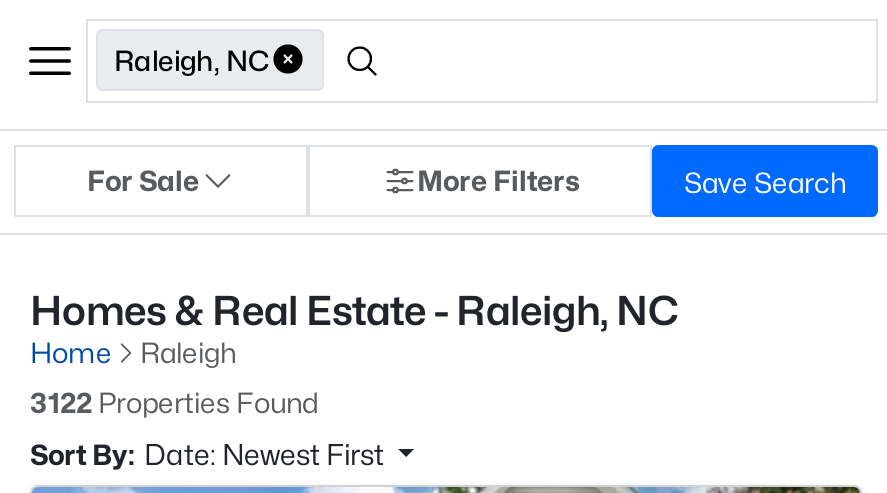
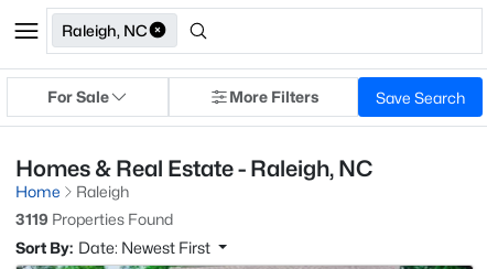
- 3122 Properties Found
+ 3119 Properties Found
